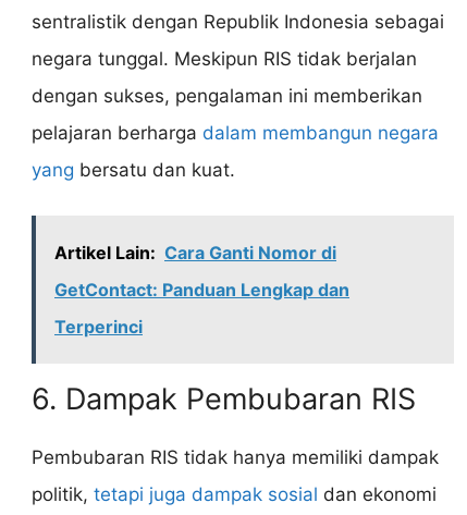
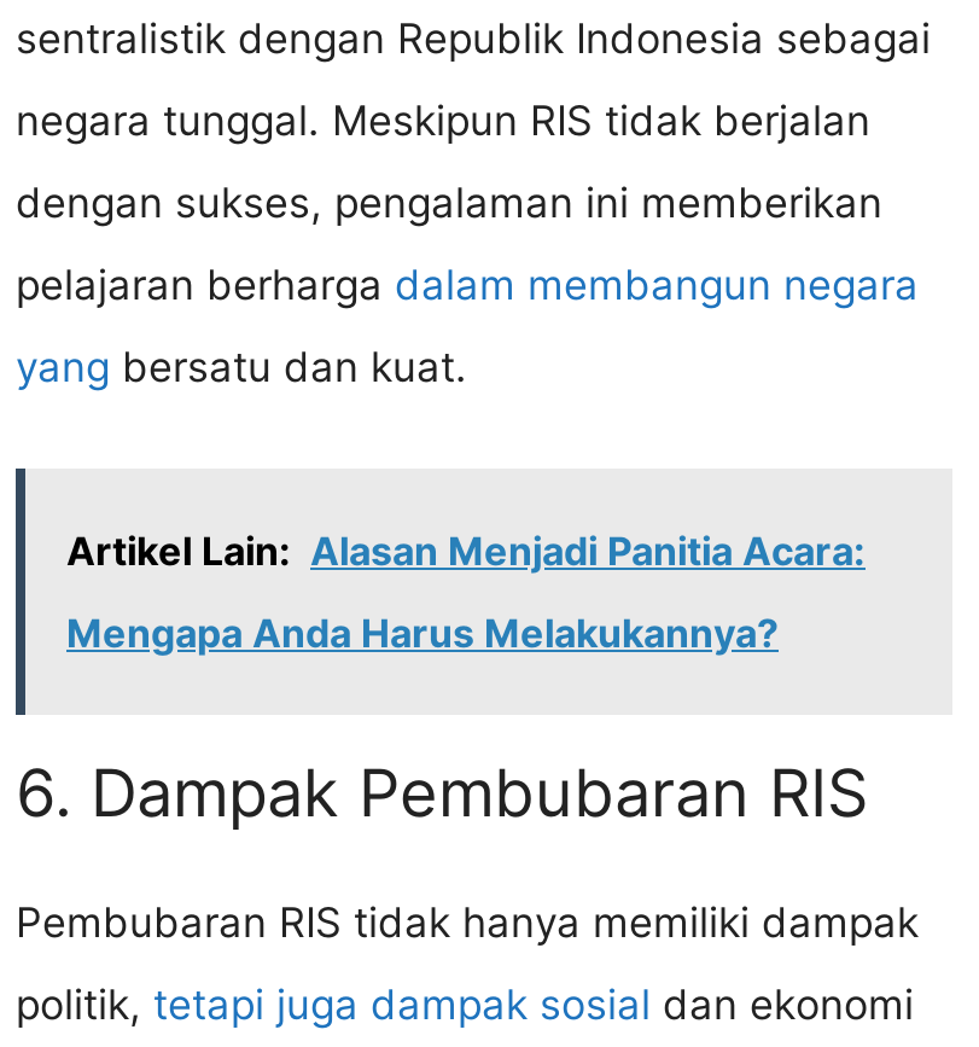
- Artikel Lain: Cara Ganti Nomor di
- GetContact: Panduan Lengkap dan
- Terperinci
+ Artikel Lain: Alasan Menjadi Panitia Acara:
+ Mengapa Anda Harus Melakukannya?
